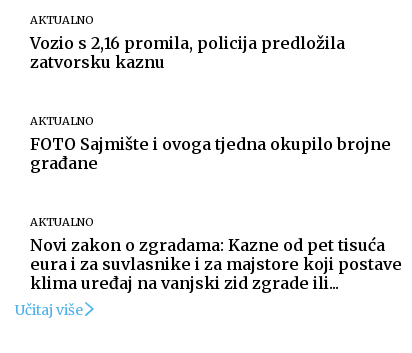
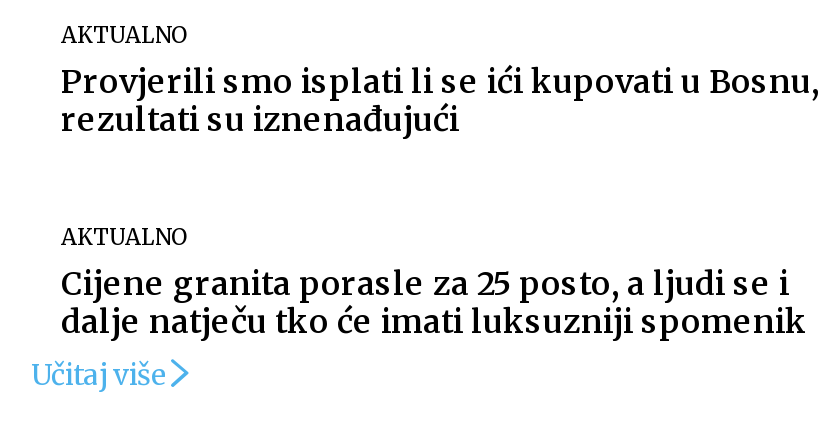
- Vozio s 2,16 promila, policija predložila
- zatvorsku kaznu
+ Provjerili smo isplati li se ići kupovati u Bosnu,
+ rezultati su iznenađujući

- FOTO Sajmište i ovoga tjedna okupilo brojne
- građane
- AKTUALNO
- Novi zakon o zgradama: Kazne od pet tisuća
- eura i za suvlasnike i za majstore koji postave
- klima uređaj na vanjski zid zgrade ili...
+ Cijene granita porasle za 25 posto, a ljudi se i
+ dalje natječu tko će imati luksuzniji spomenik
